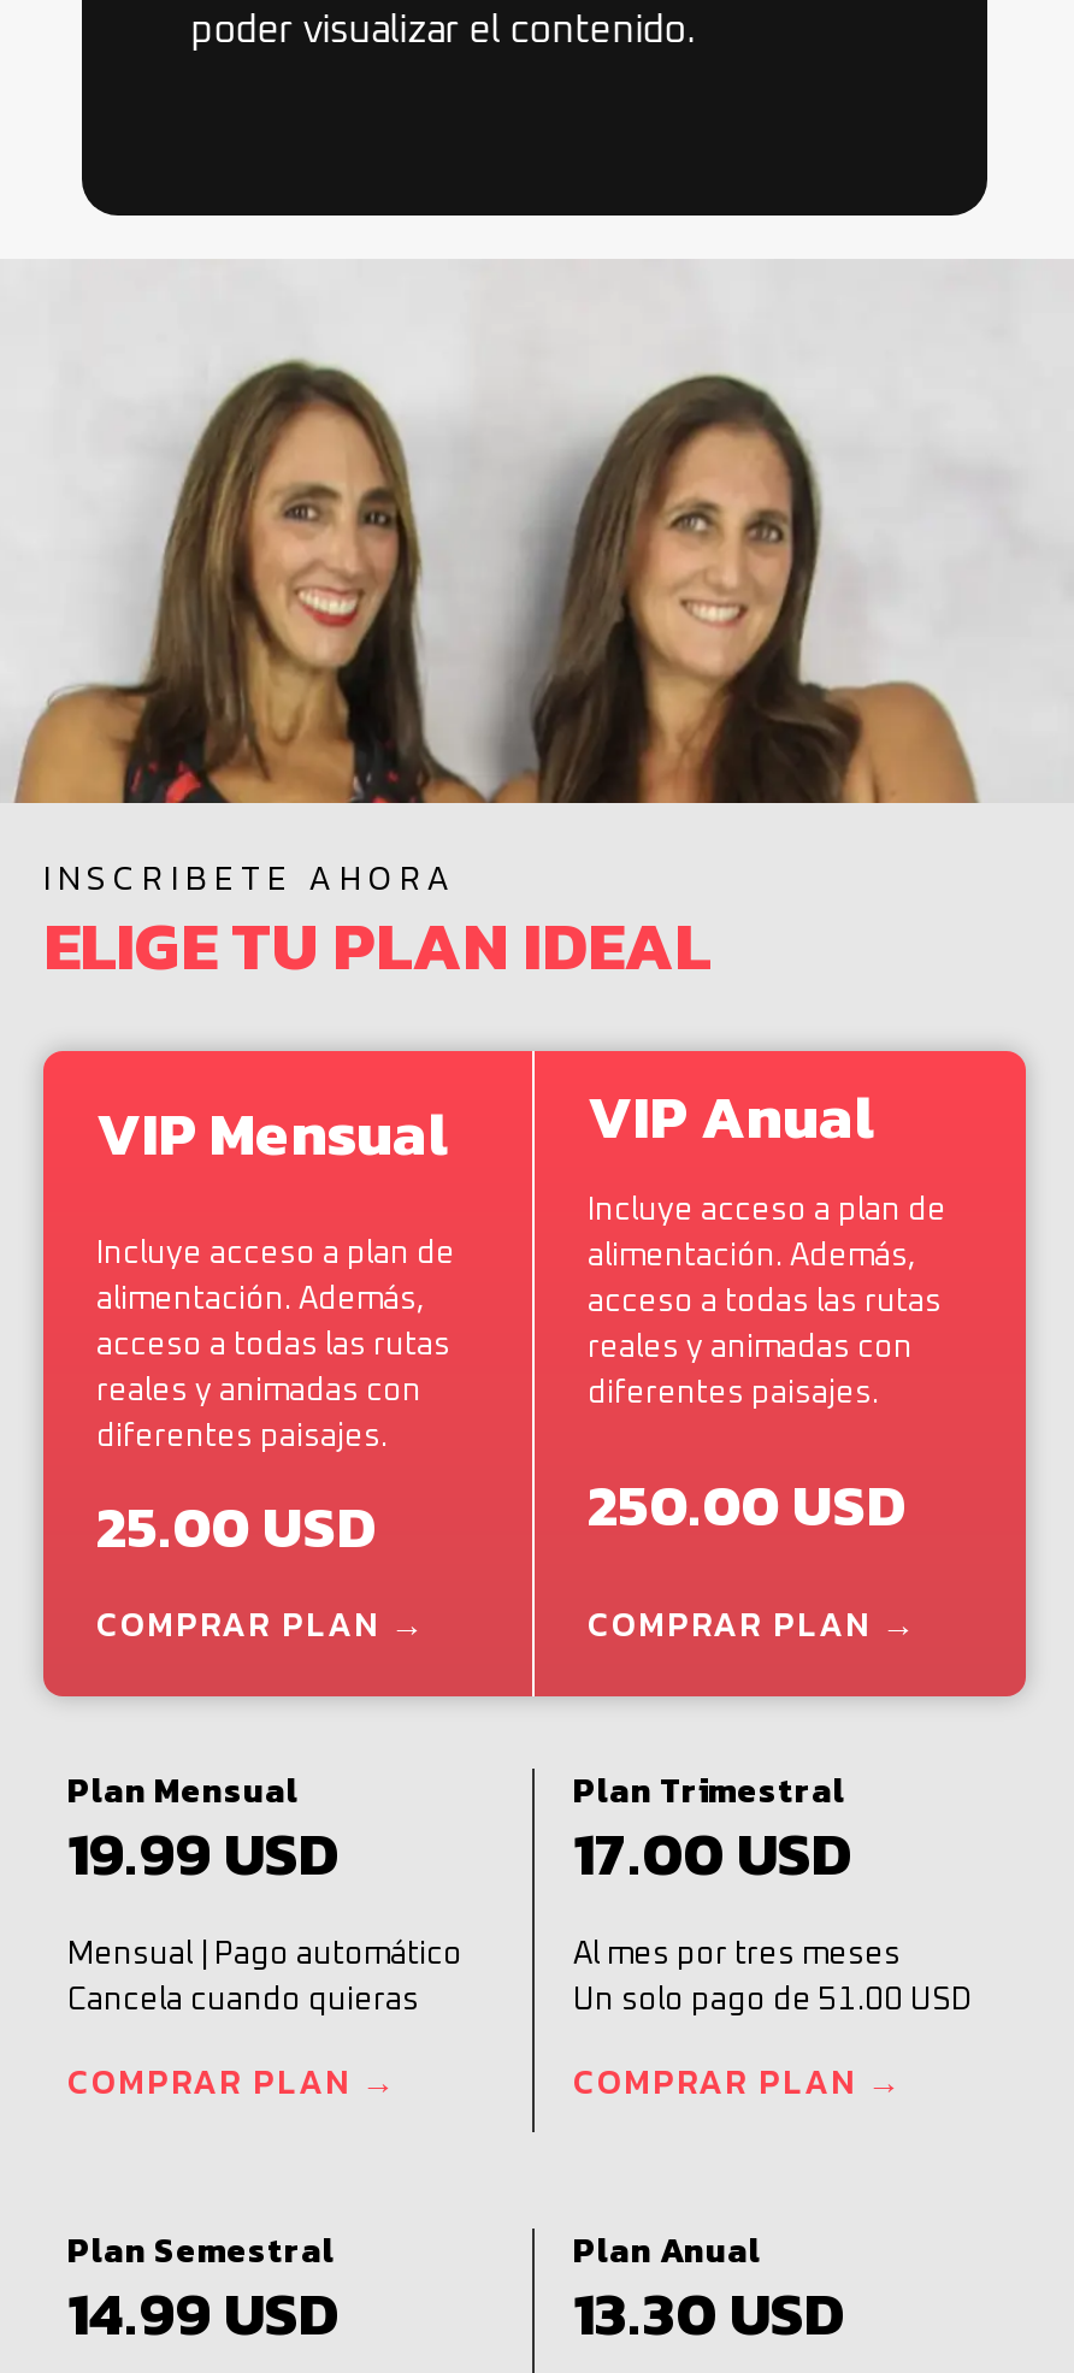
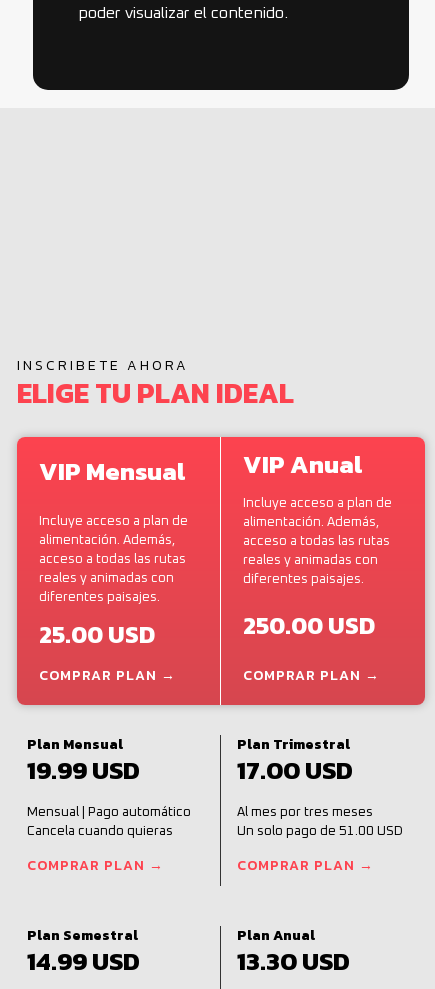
- [image]
